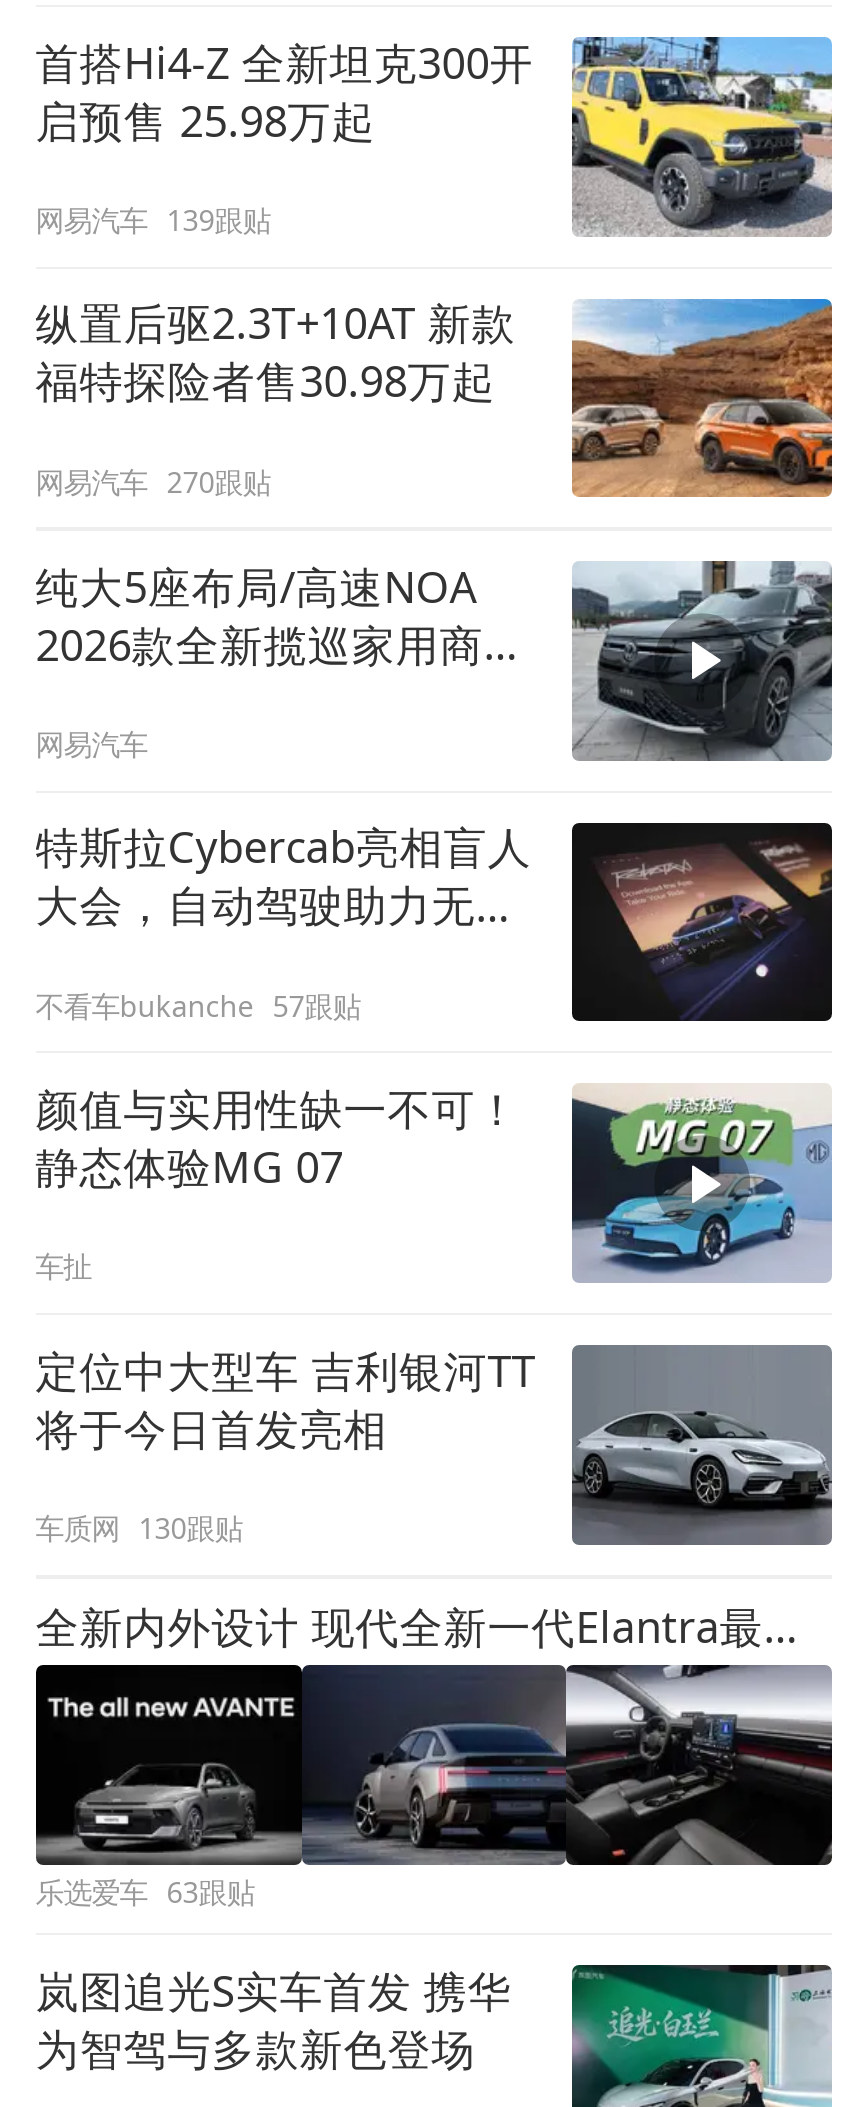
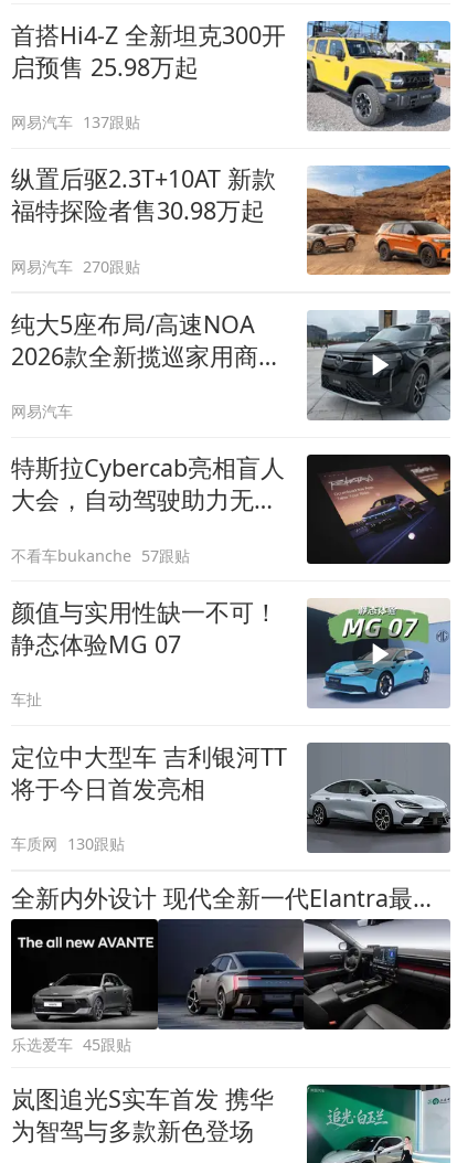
- 网易汽车 139跟贴
+ 网易汽车 137跟贴

- 乐选爱车 63跟贴
+ 乐选爱车 45跟贴
